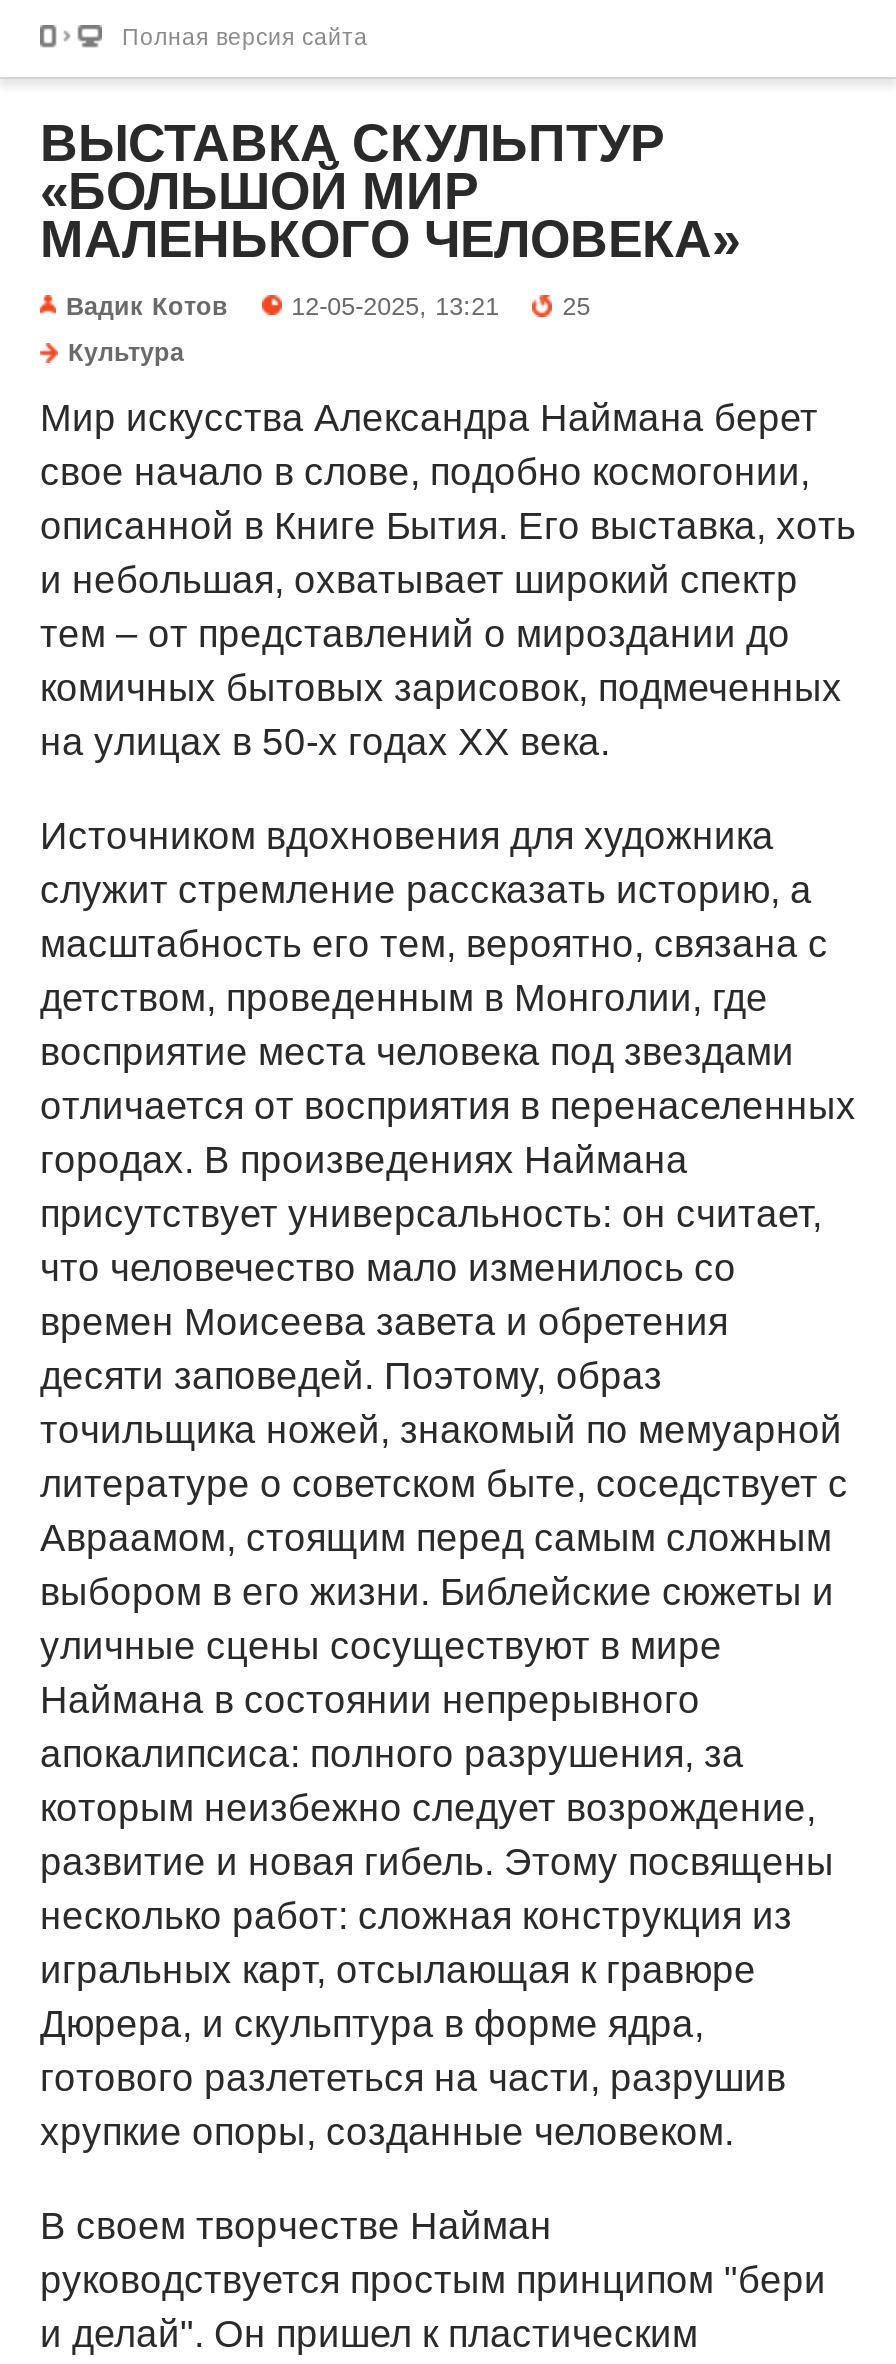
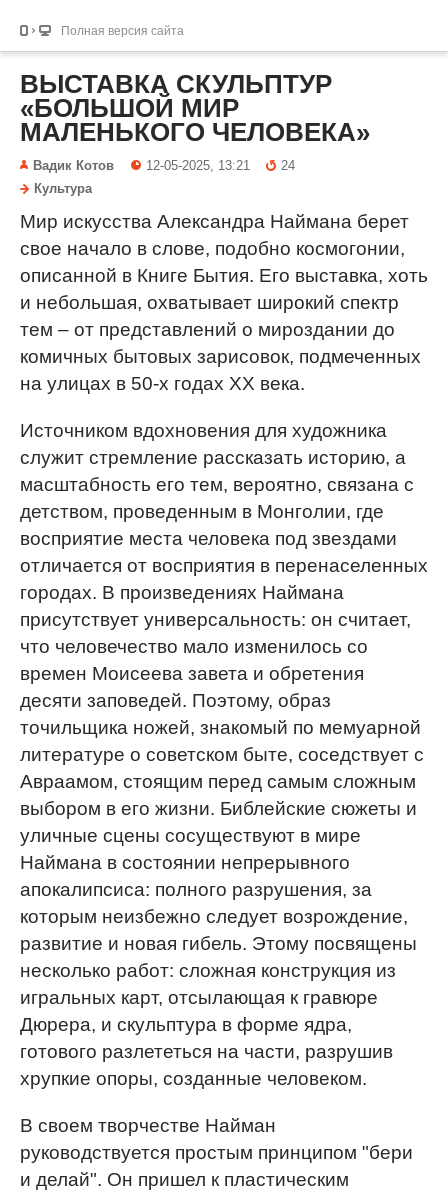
- 25
+ 24
